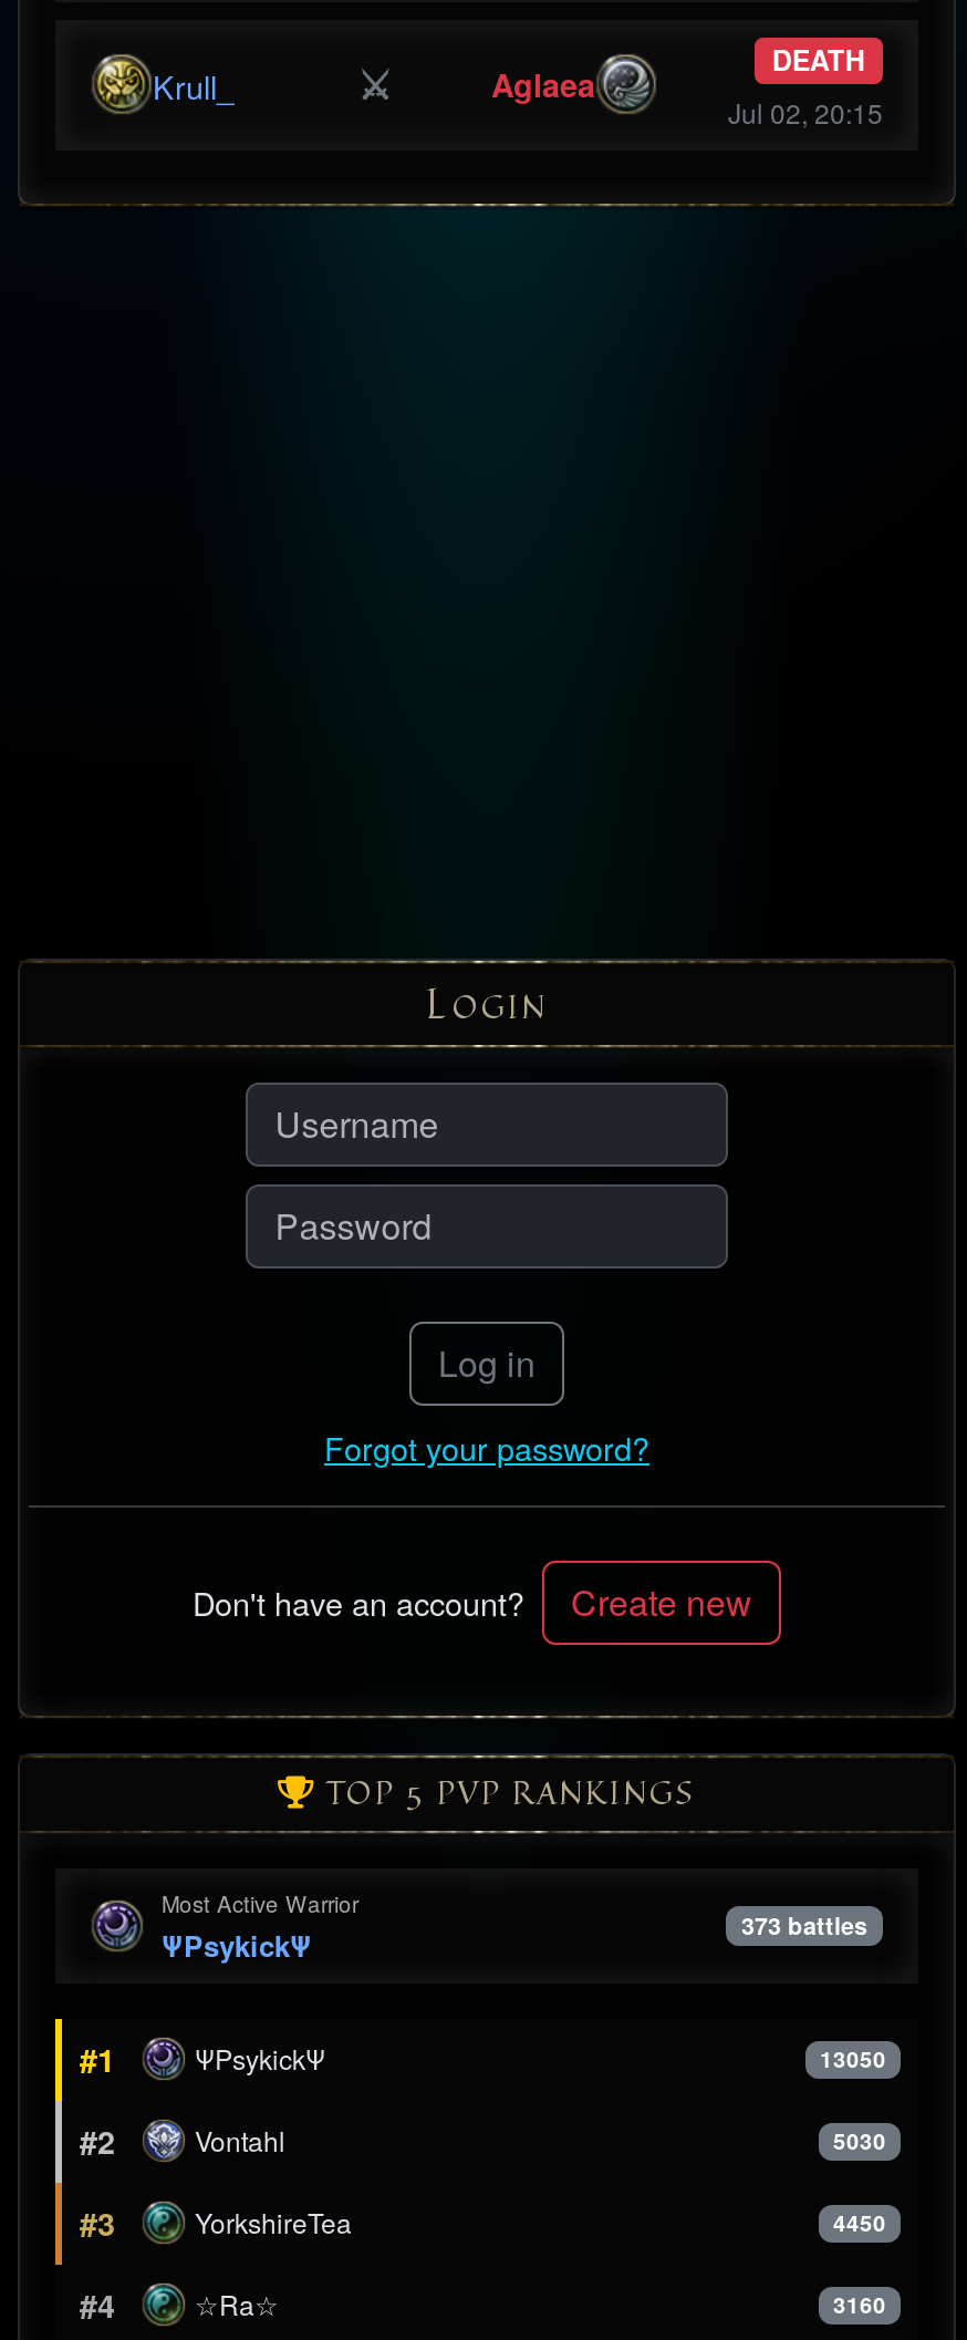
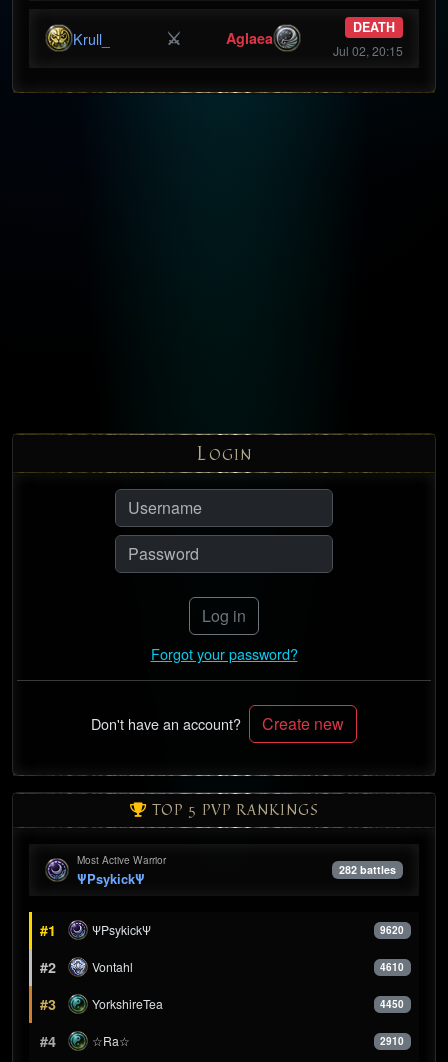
- 373 battles
+ 282 battles

- 13050
+ 9620

- 5030
+ 4610

- 3160
+ 2910
